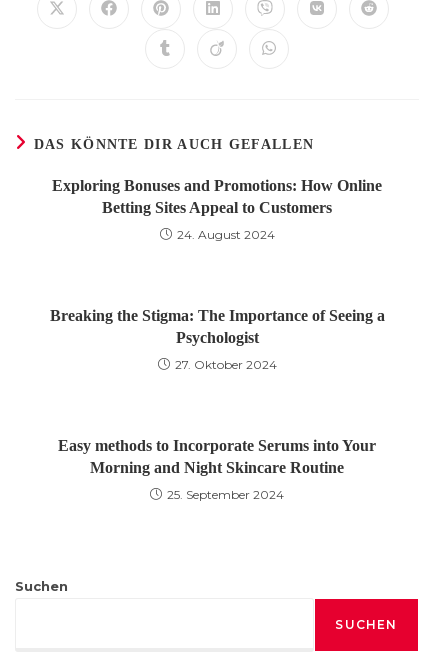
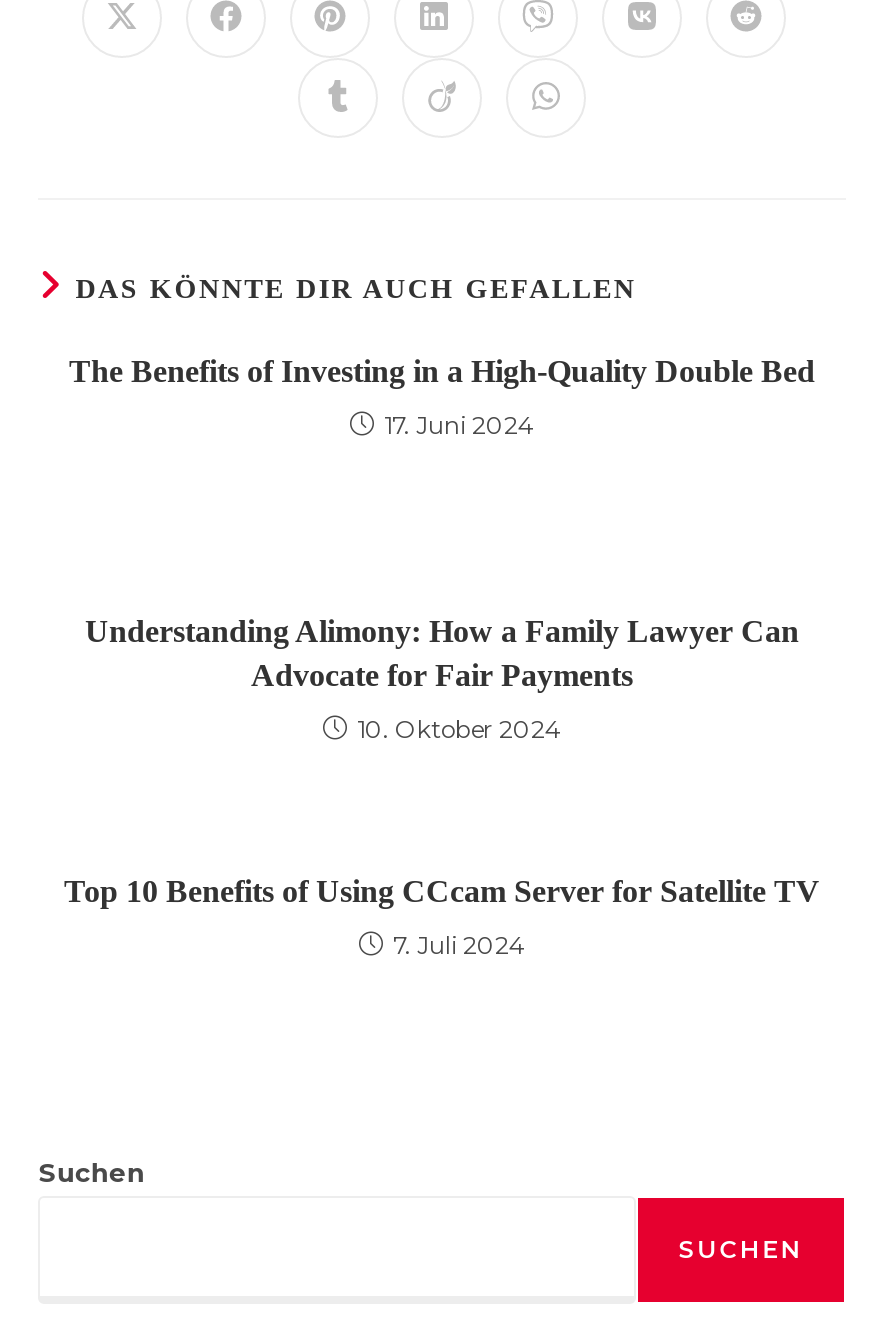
- Exploring Bonuses and Promotions: How Online
- Betting Sites Appeal to Customers
+ The Benefits of Investing in a High-Quality Double Bed

- 24. August 2024
+ 17. Juni 2024

- Breaking the Stigma: The Importance of Seeing a
- Psychologist
+ Understanding Alimony: How a Family Lawyer Can
+ Advocate for Fair Payments

- 27. Oktober 2024
+ 10. Oktober 2024

- Easy methods to Incorporate Serums into Your
- Morning and Night Skincare Routine
+ Top 10 Benefits of Using CCcam Server for Satellite TV

- 25. September 2024
+ 7. Juli 2024
